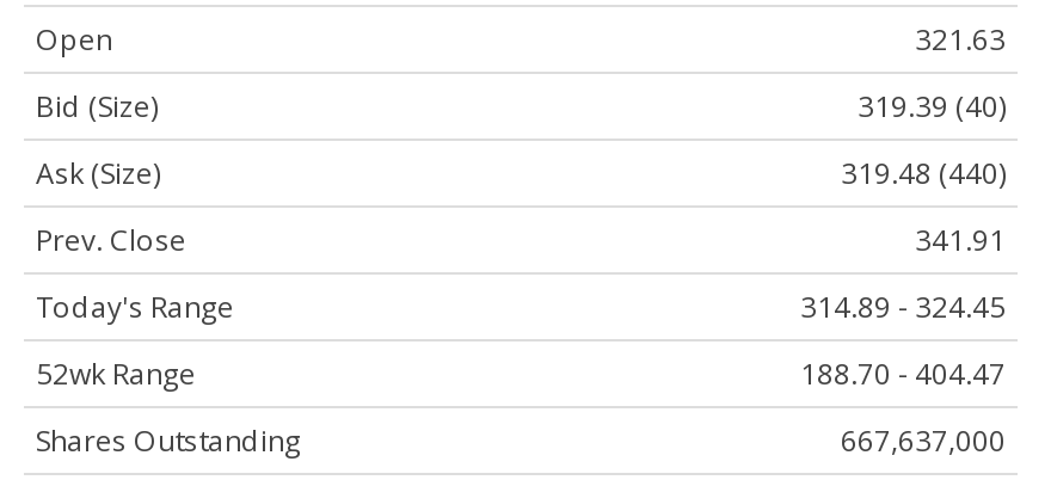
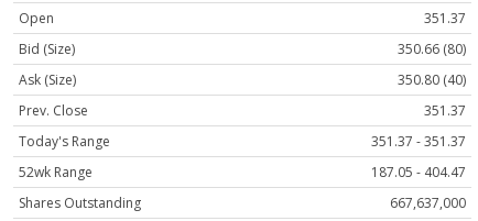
- 321.63
+ 351.37

- 319.39 (40)
+ 350.66 (80)

- 319.48 (440)
+ 350.80 (40)

- 341.91
+ 351.37

- 314.89 - 324.45
+ 351.37 - 351.37

- 188.70 - 404.47
+ 187.05 - 404.47
